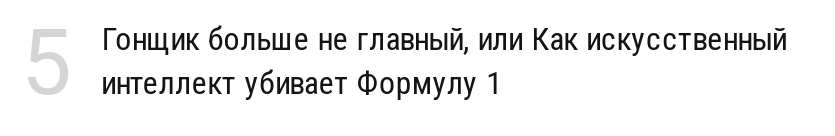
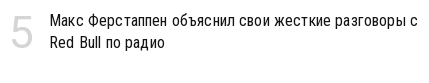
- Гонщик больше не главный, или Как искусственный
- интеллект убивает Формулу 1
+ Макс Ферстаппен объяснил свои жесткие разговоры с
+ Red Bull по радио
